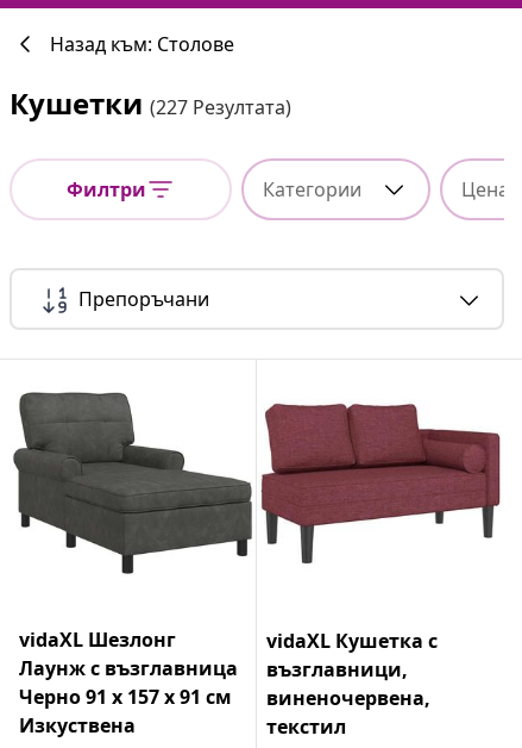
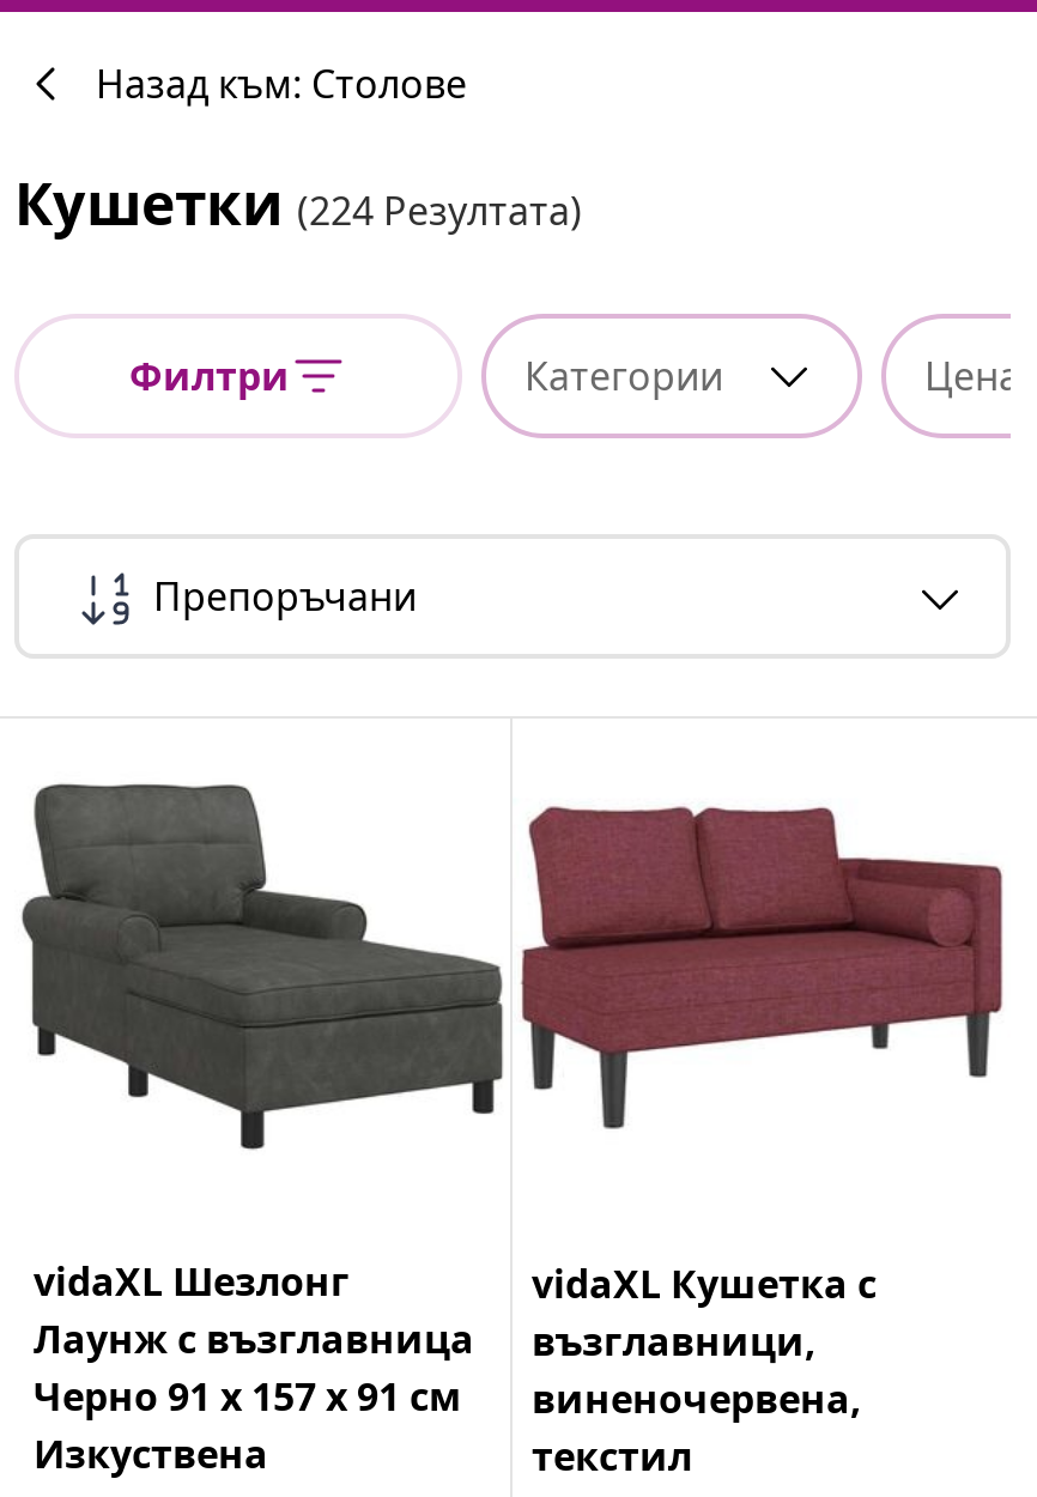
- Кушетки (227 Резултата)
+ Кушетки (224 Резултата)
